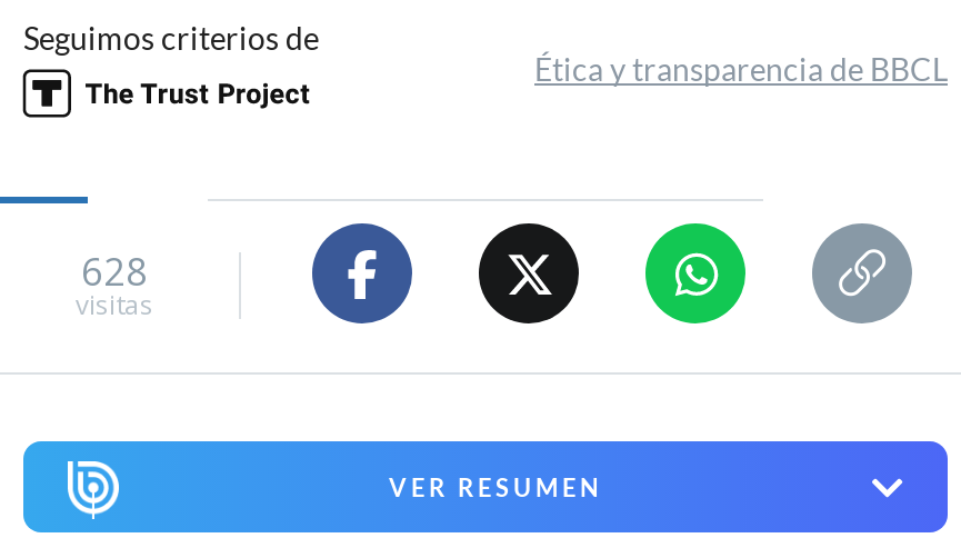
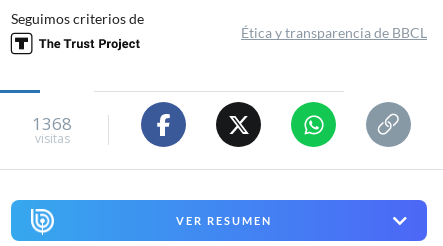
- 628
+ 1368
